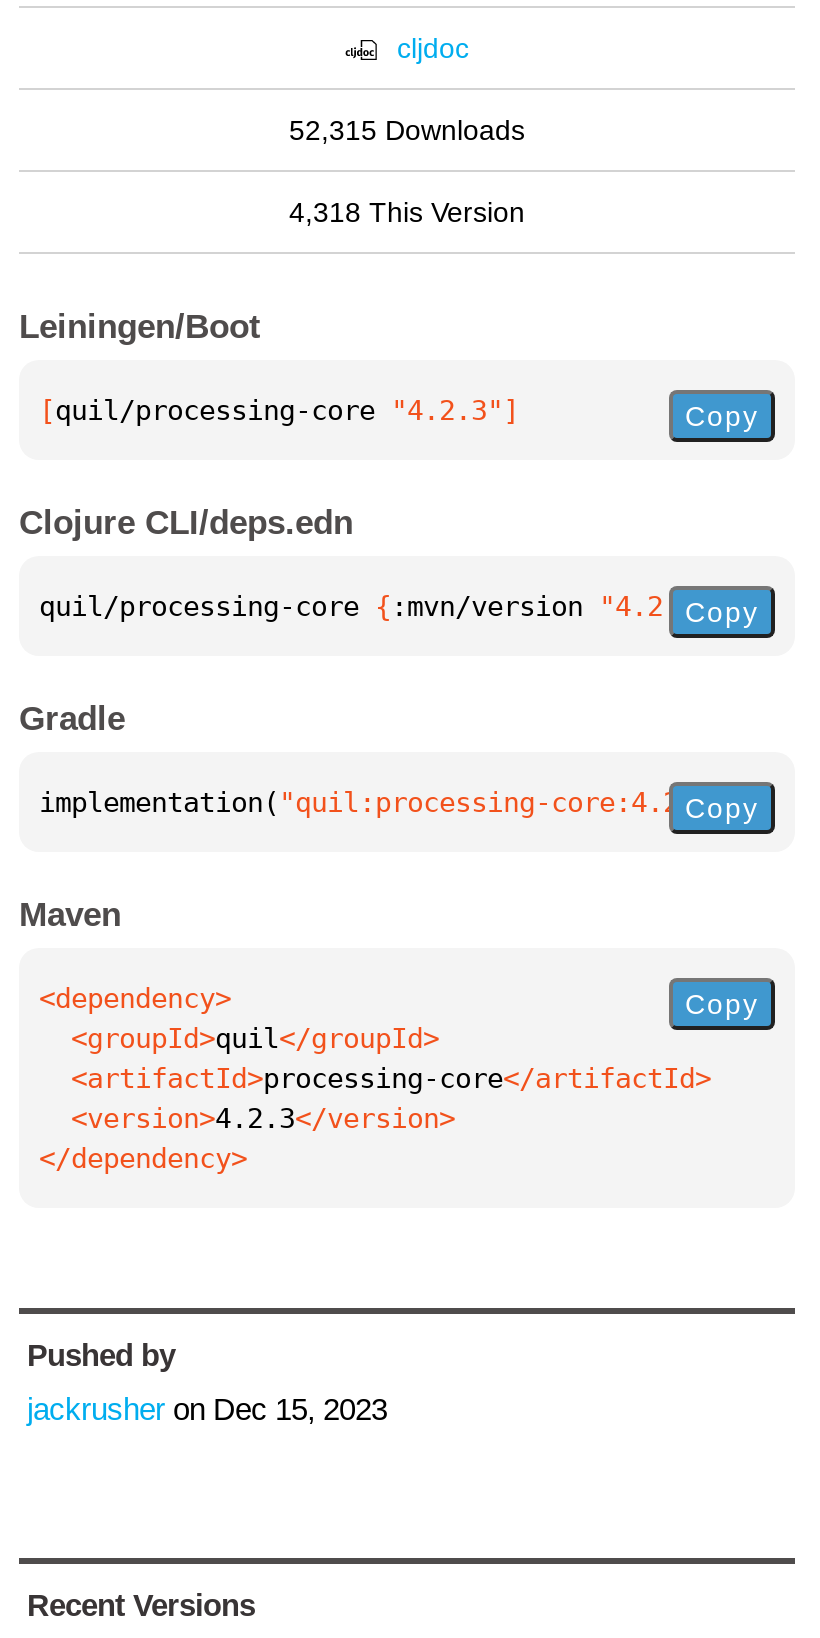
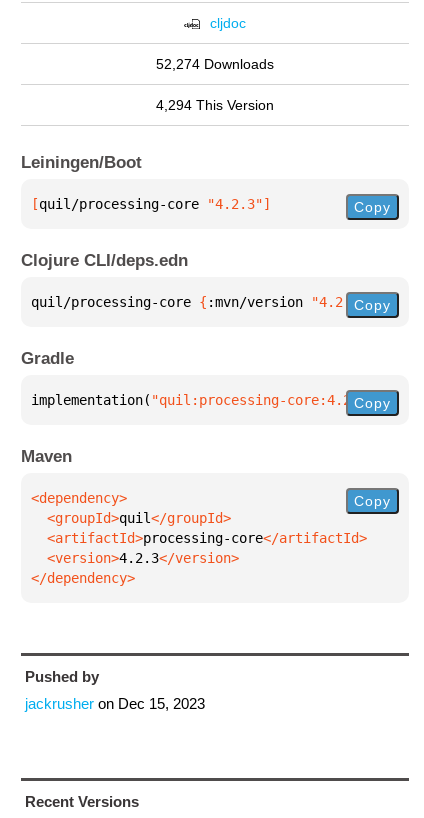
- 52,315 Downloads
+ 52,274 Downloads

- 4,318 This Version
+ 4,294 This Version
